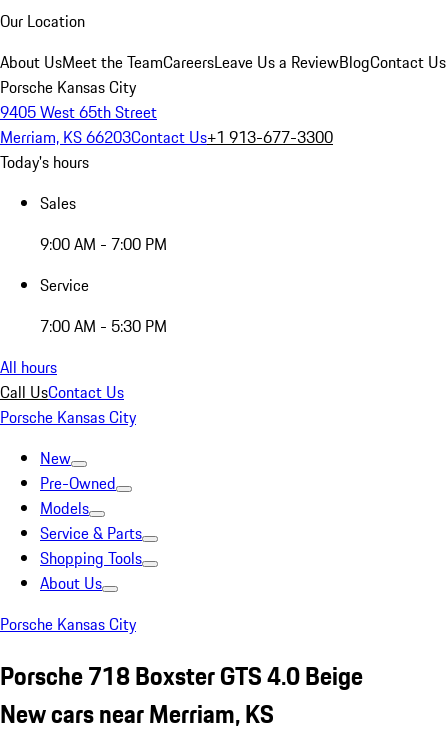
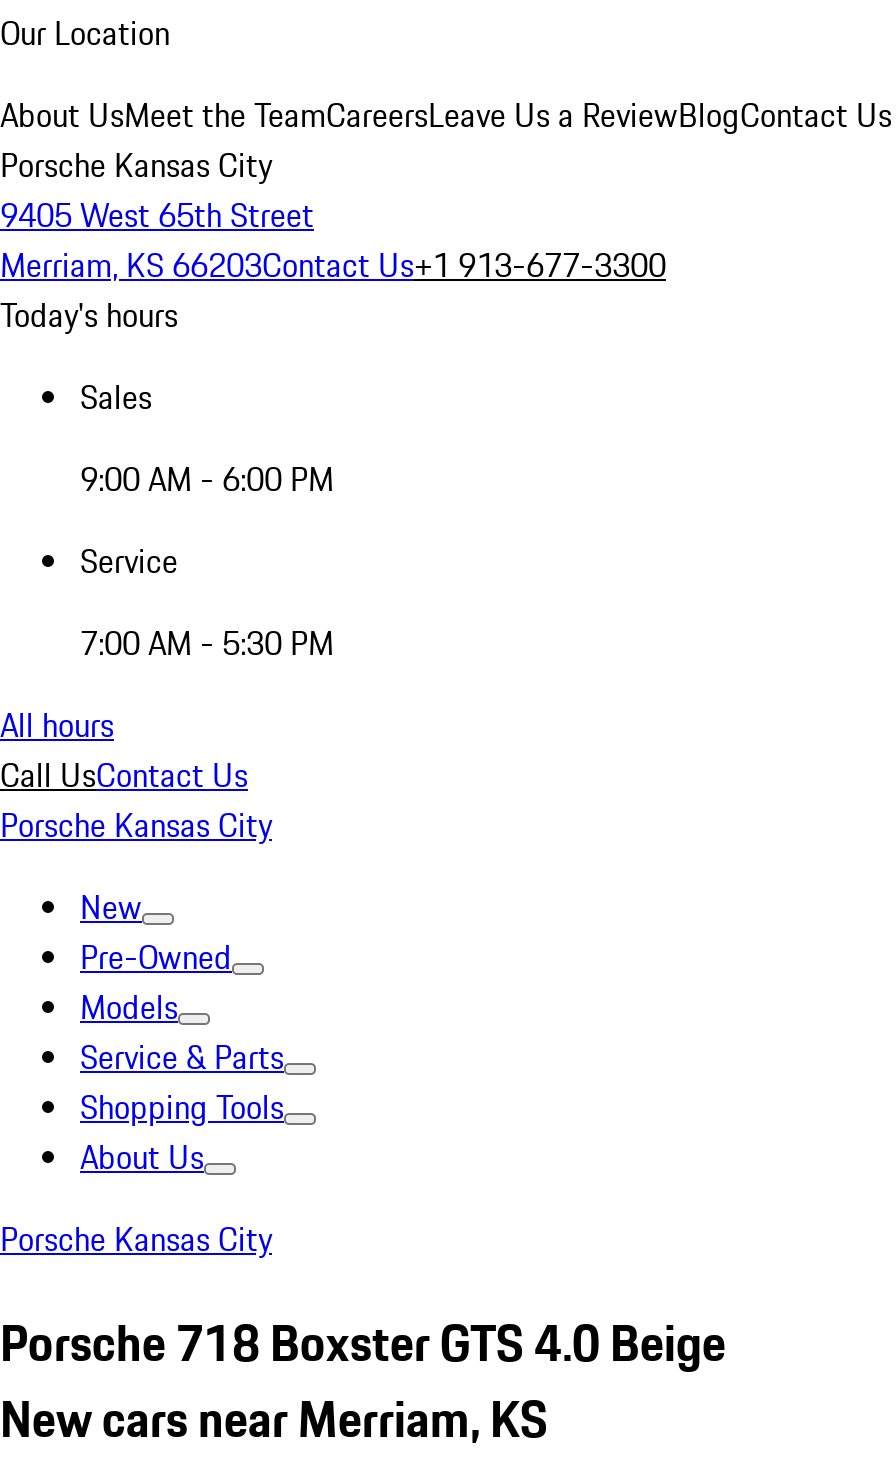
- 9:00 AM - 7:00 PM
+ 9:00 AM - 6:00 PM
